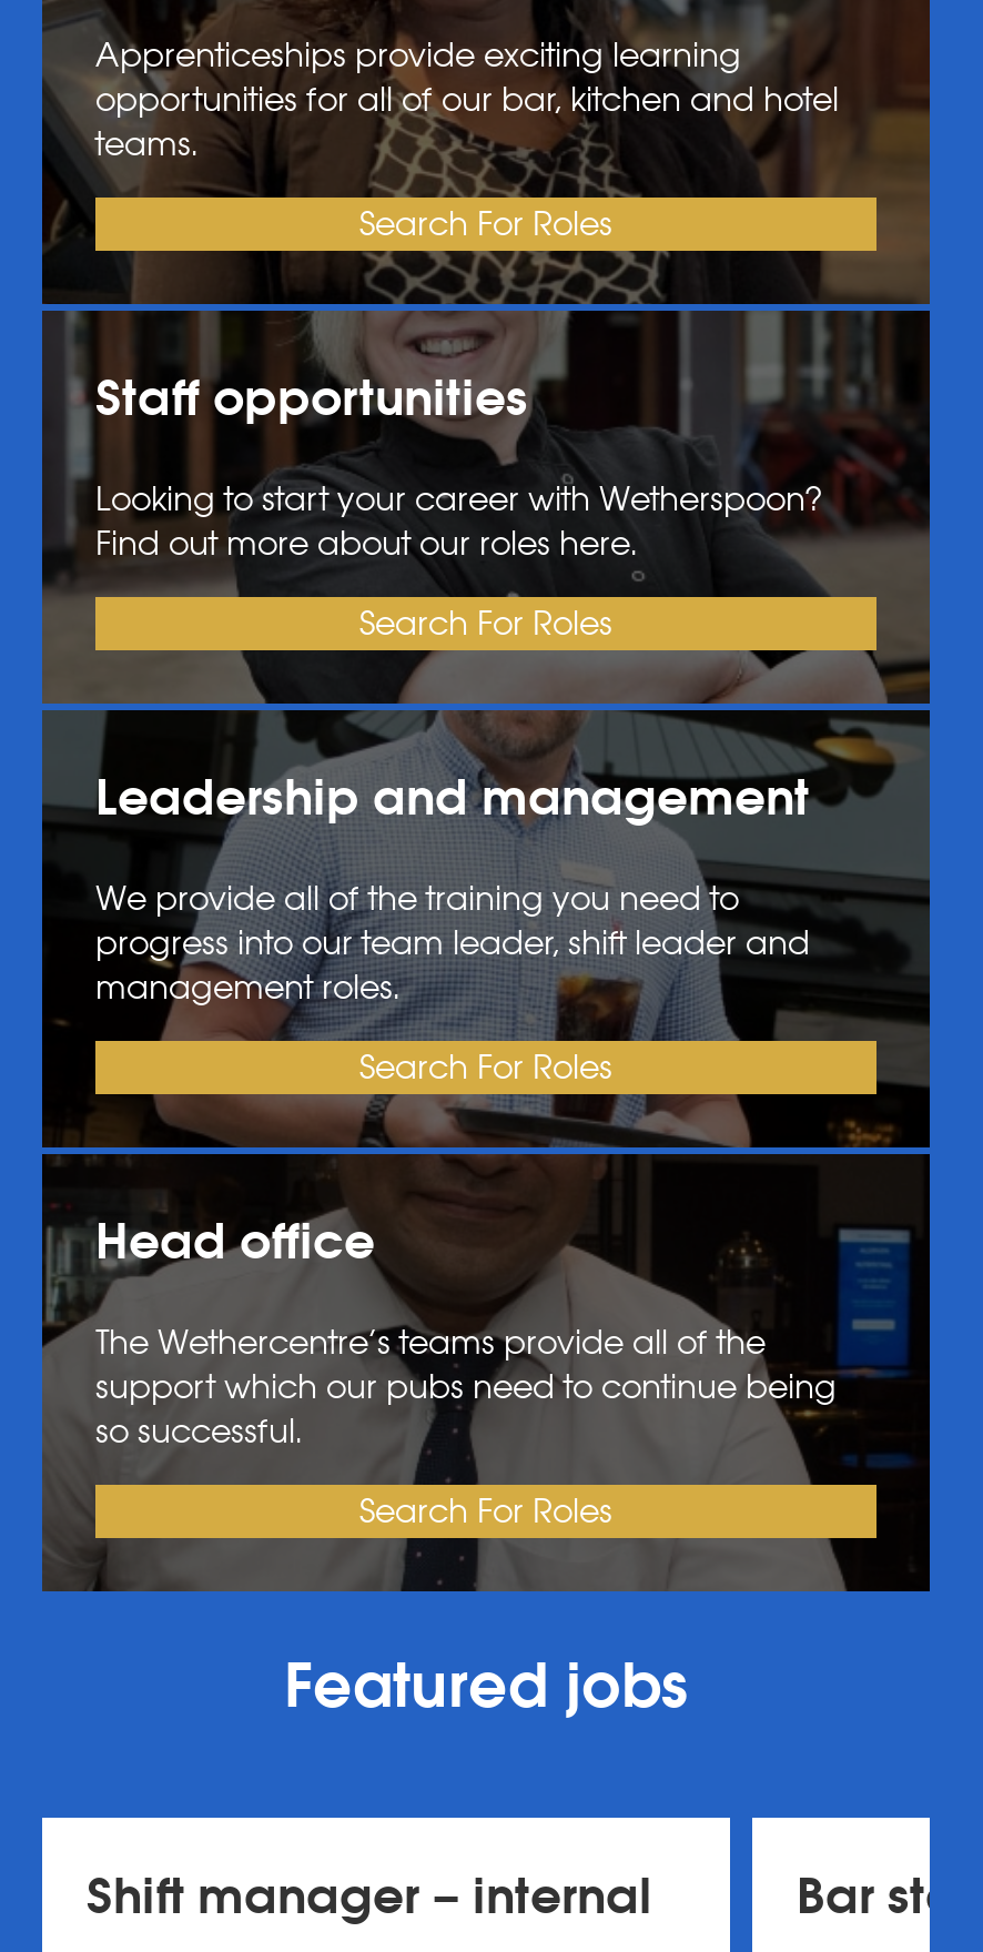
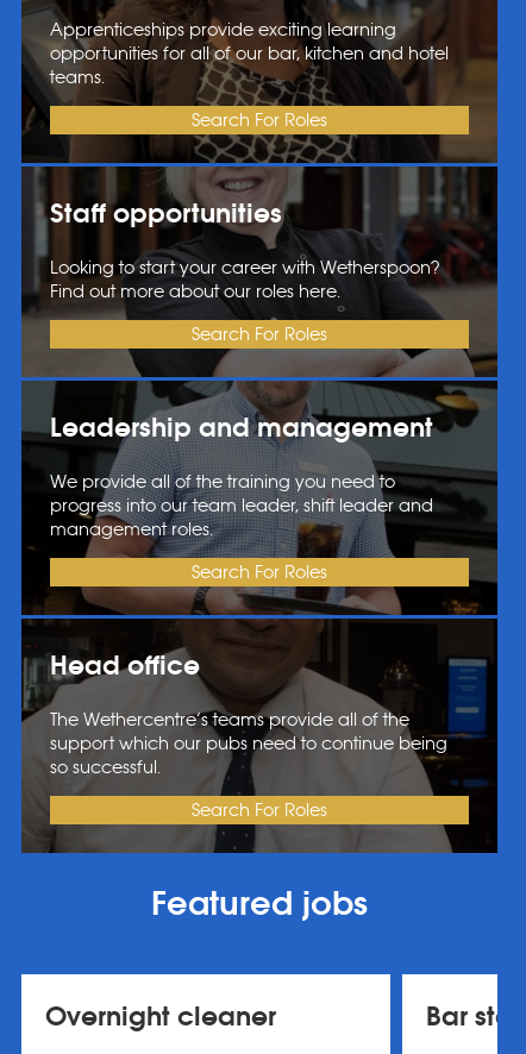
- Shift manager – internal
+ Overnight cleaner
